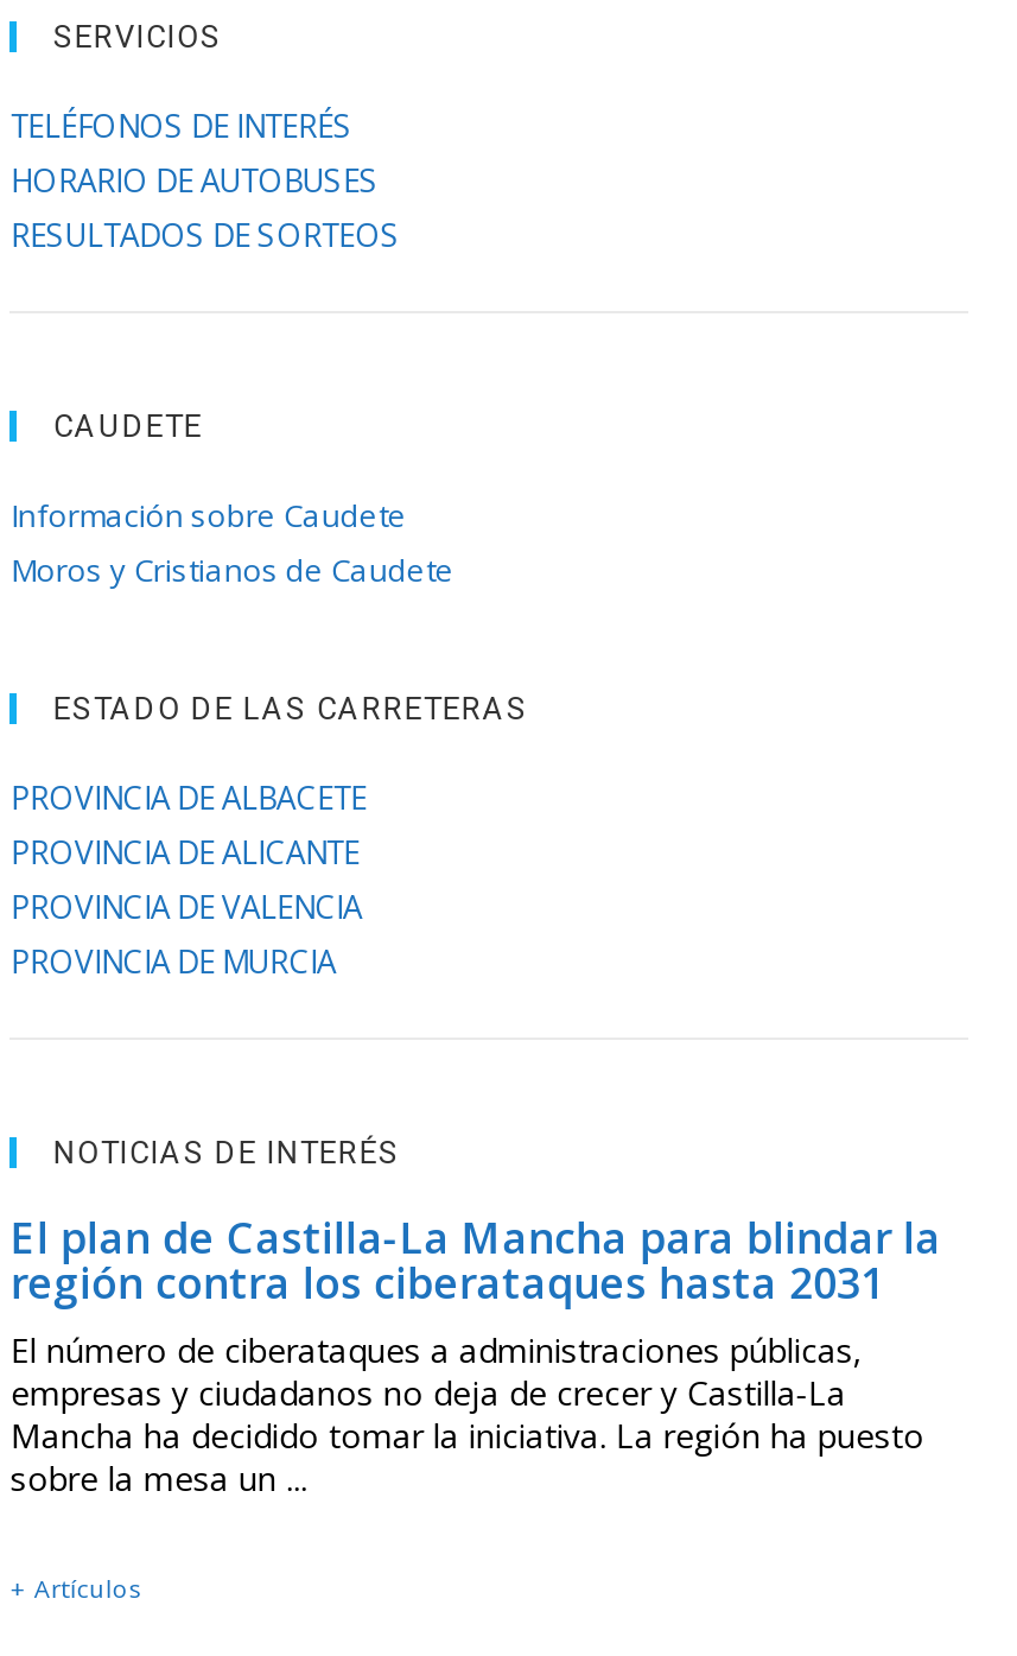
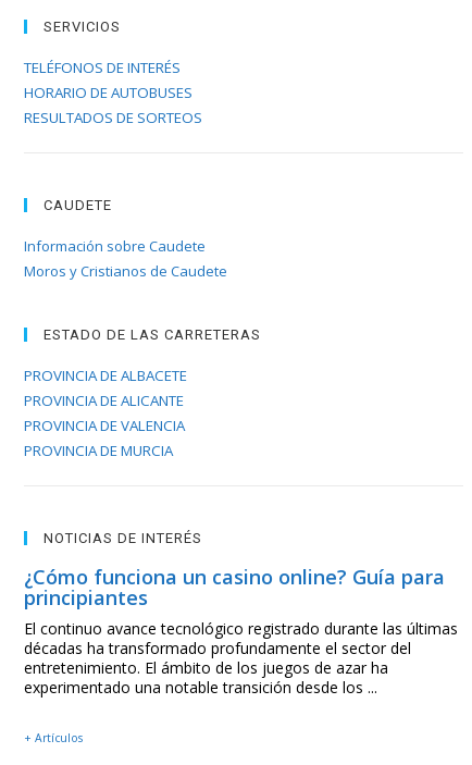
- El plan de Castilla-La Mancha para blindar la
- región contra los ciberataques hasta 2031
- El número de ciberataques a administraciones públicas,
- empresas y ciudadanos no deja de crecer y Castilla-La
- Mancha ha decidido tomar la iniciativa. La región ha puesto
- sobre la mesa un ...
+ ¿Cómo funciona un casino online? Guía para
+ principiantes
+ El continuo avance tecnológico registrado durante las últimas
+ décadas ha transformado profundamente el sector del
+ entretenimiento. El ámbito de los juegos de azar ha
+ experimentado una notable transición desde los ...
